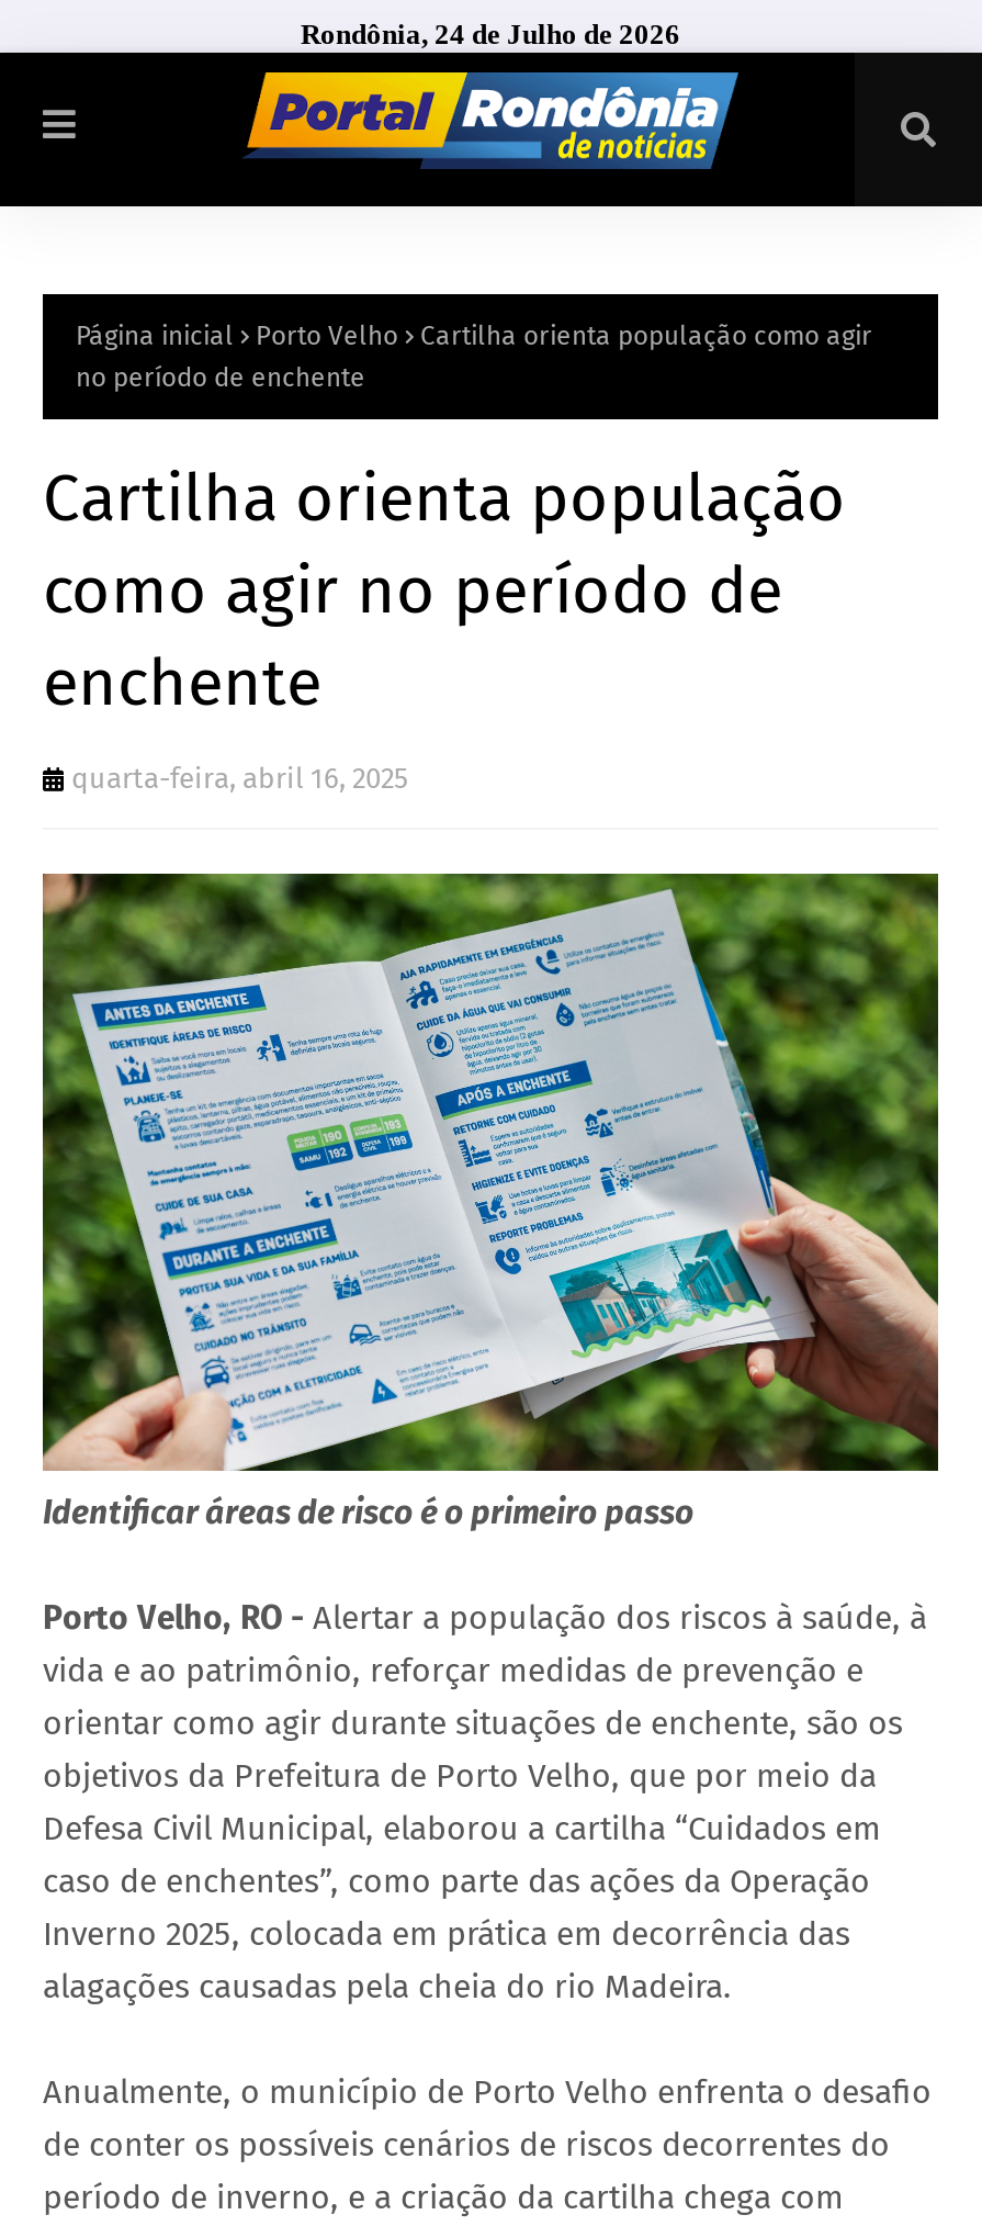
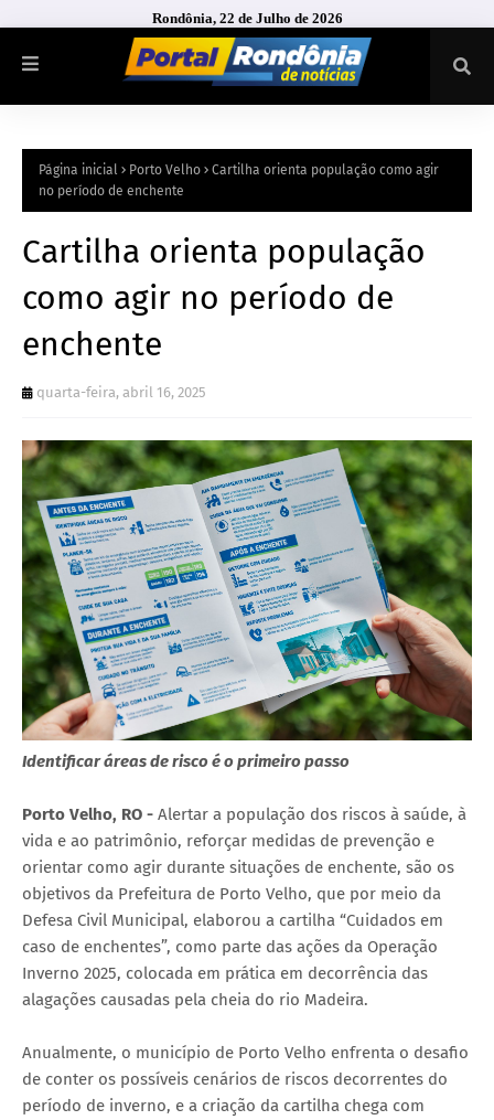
- Rondônia, 24 de Julho de 2026
+ Rondônia, 22 de Julho de 2026
